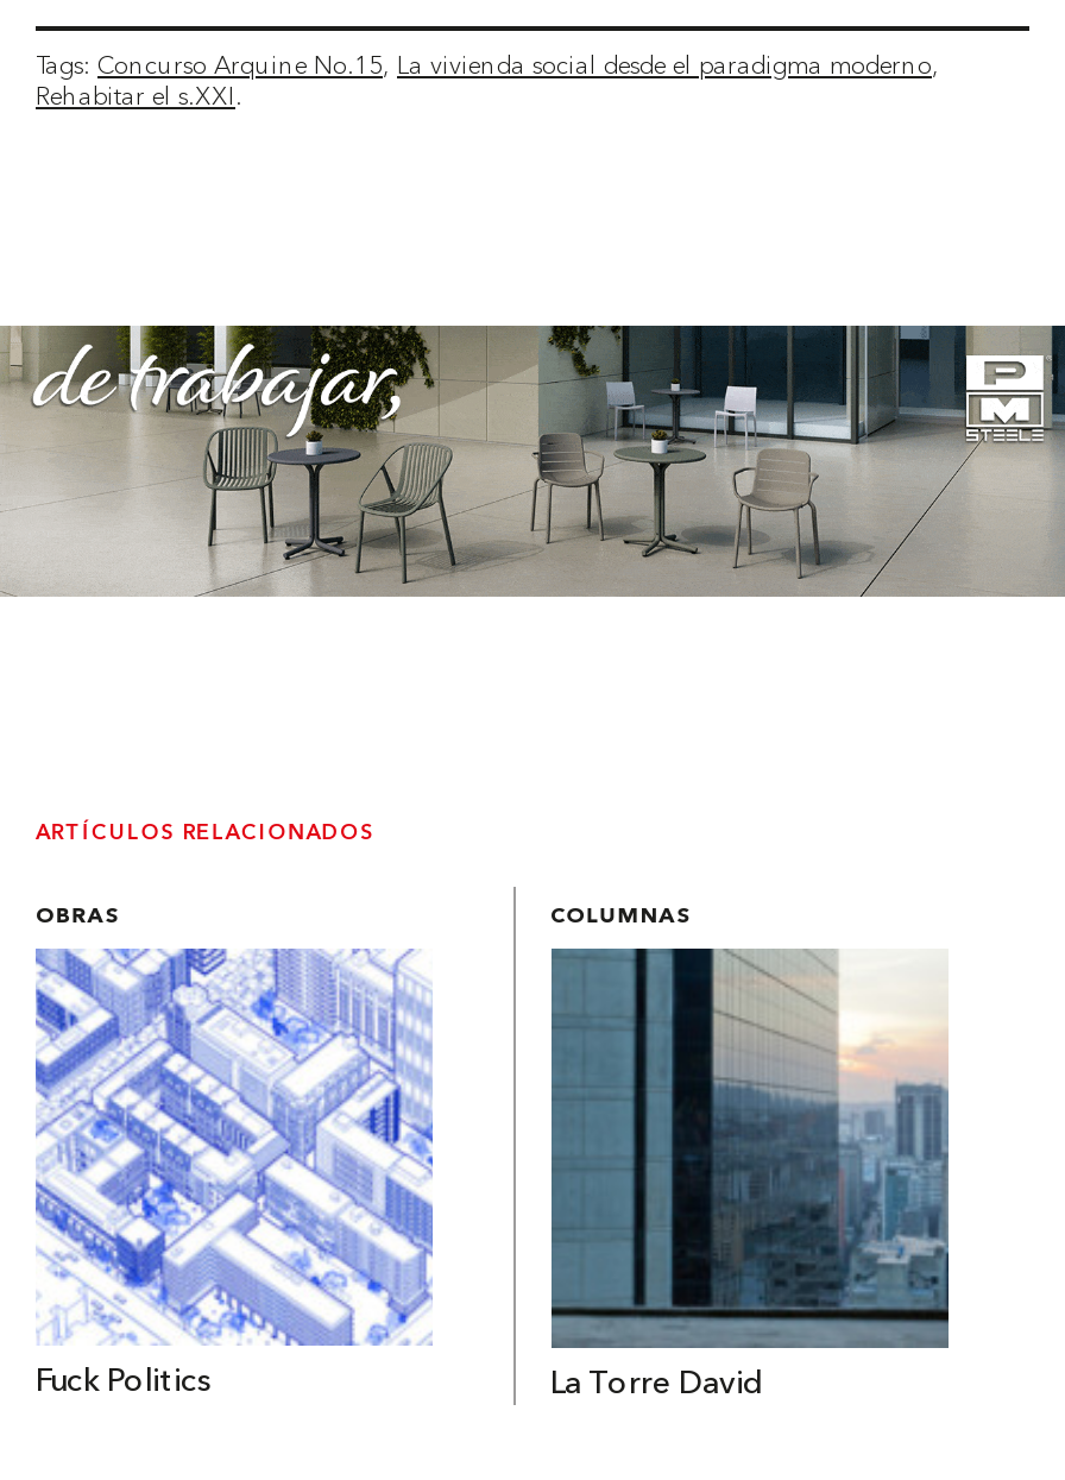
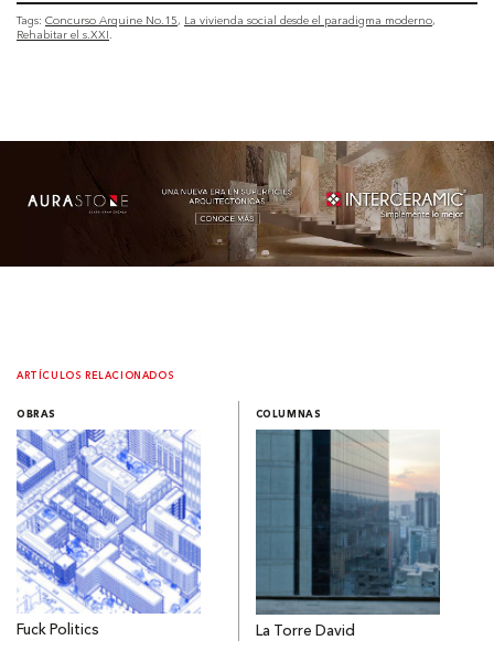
- [image]
+ [image]
